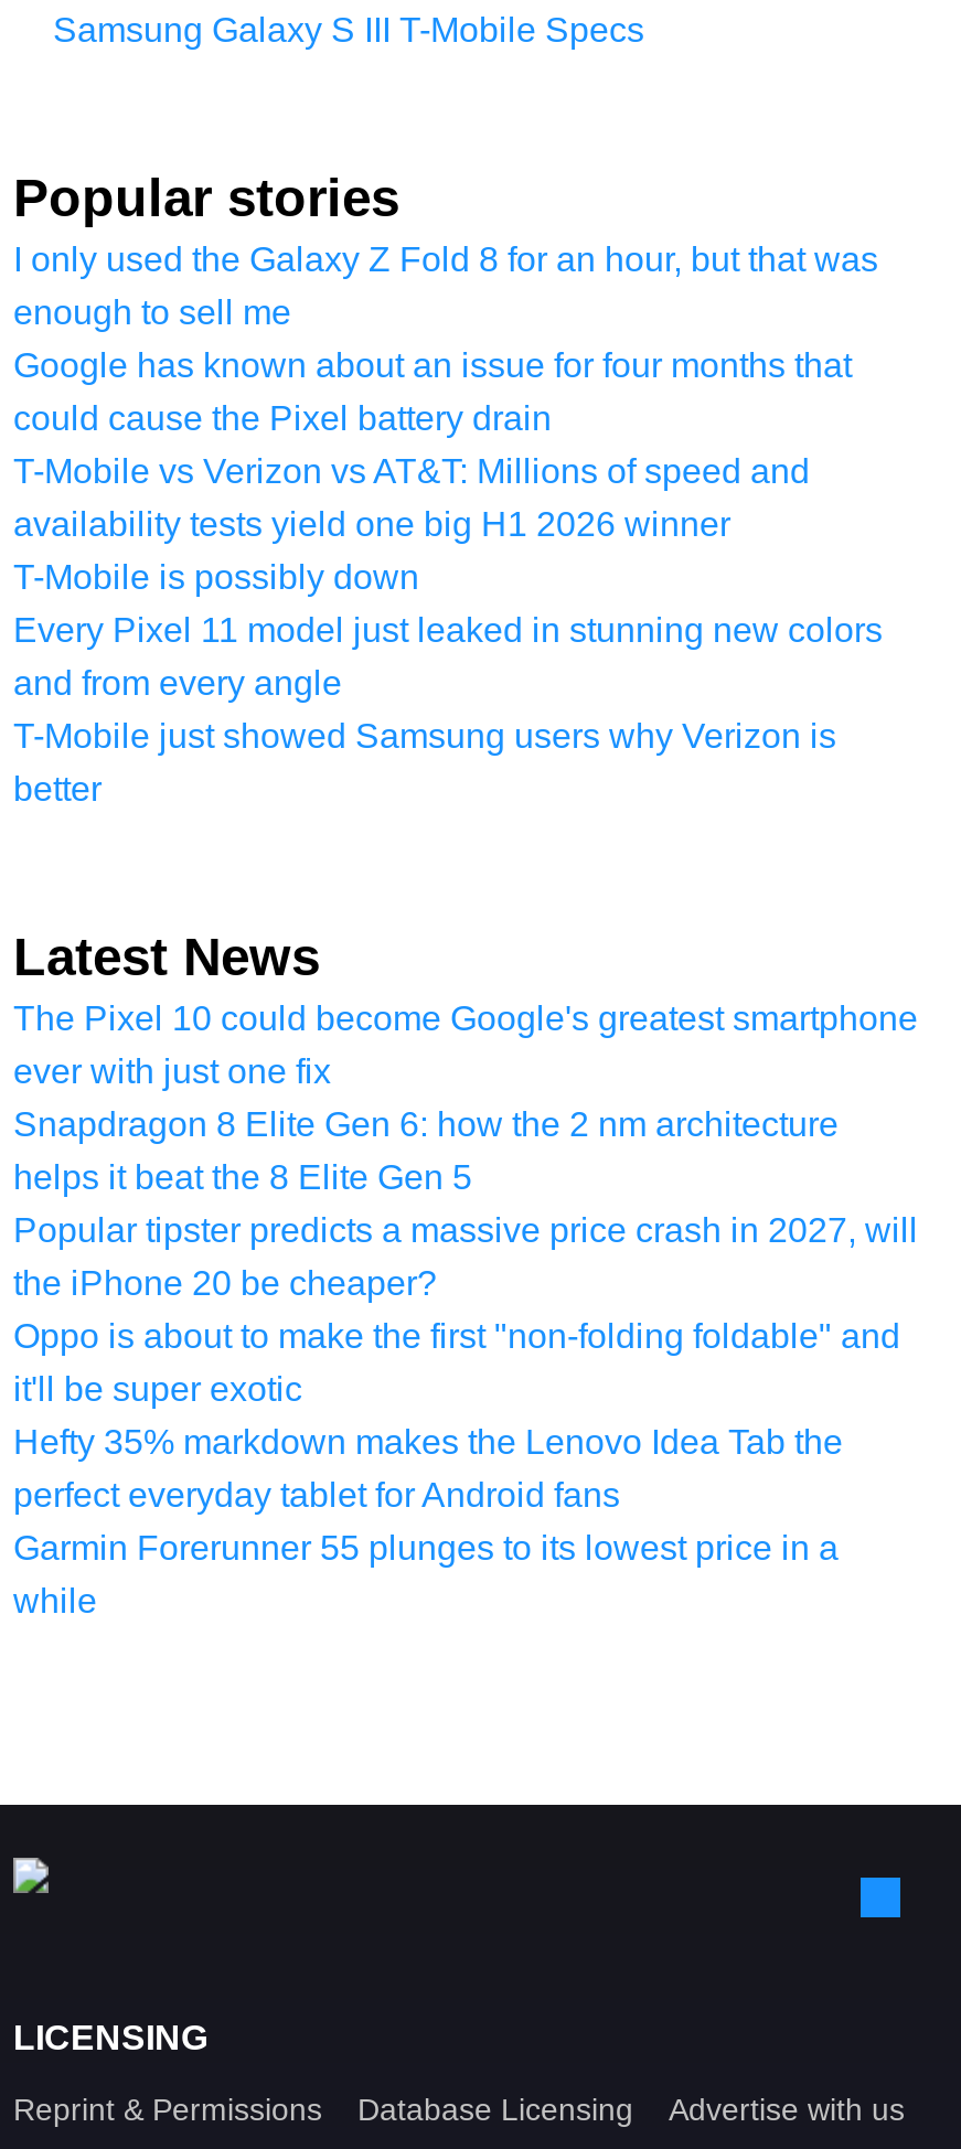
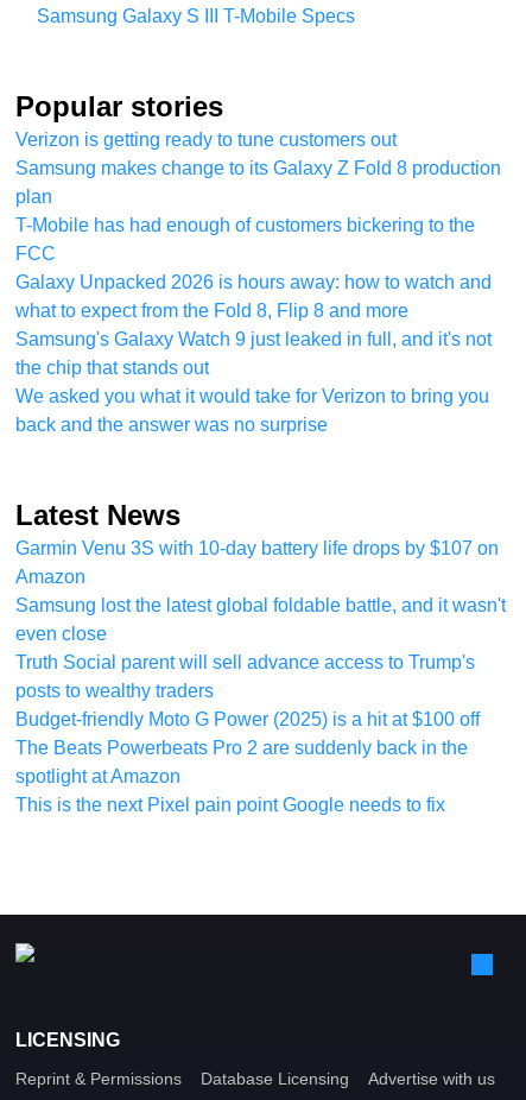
- I only used the Galaxy Z Fold 8 for an hour, but that was
- enough to sell me
- Google has known about an issue for four months that
- could cause the Pixel battery drain
- T-Mobile vs Verizon vs AT&T: Millions of speed and
- availability tests yield one big H1 2026 winner
- T-Mobile is possibly down
- Every Pixel 11 model just leaked in stunning new colors
- and from every angle
- T-Mobile just showed Samsung users why Verizon is
- better
+ Verizon is getting ready to tune customers out
+ Samsung makes change to its Galaxy Z Fold 8 production
+ plan
+ T-Mobile has had enough of customers bickering to the
+ FCC
+ Galaxy Unpacked 2026 is hours away: how to watch and
+ what to expect from the Fold 8, Flip 8 and more
+ Samsung's Galaxy Watch 9 just leaked in full, and it's not
+ the chip that stands out
+ We asked you what it would take for Verizon to bring you
+ back and the answer was no surprise

- The Pixel 10 could become Google's greatest smartphone
- ever with just one fix
- Snapdragon 8 Elite Gen 6: how the 2 nm architecture
- helps it beat the 8 Elite Gen 5
- Popular tipster predicts a massive price crash in 2027, will
- the iPhone 20 be cheaper?
- Oppo is about to make the first "non-folding foldable" and
- it'll be super exotic
- Hefty 35% markdown makes the Lenovo Idea Tab the
- perfect everyday tablet for Android fans
- Garmin Forerunner 55 plunges to its lowest price in a
- while
+ Garmin Venu 3S with 10-day battery life drops by $107 on
+ Amazon
+ Samsung lost the latest global foldable battle, and it wasn't
+ even close
+ Truth Social parent will sell advance access to Trump's
+ posts to wealthy traders
+ Budget-friendly Moto G Power (2025) is a hit at $100 off
+ The Beats Powerbeats Pro 2 are suddenly back in the
+ spotlight at Amazon
+ This is the next Pixel pain point Google needs to fix
